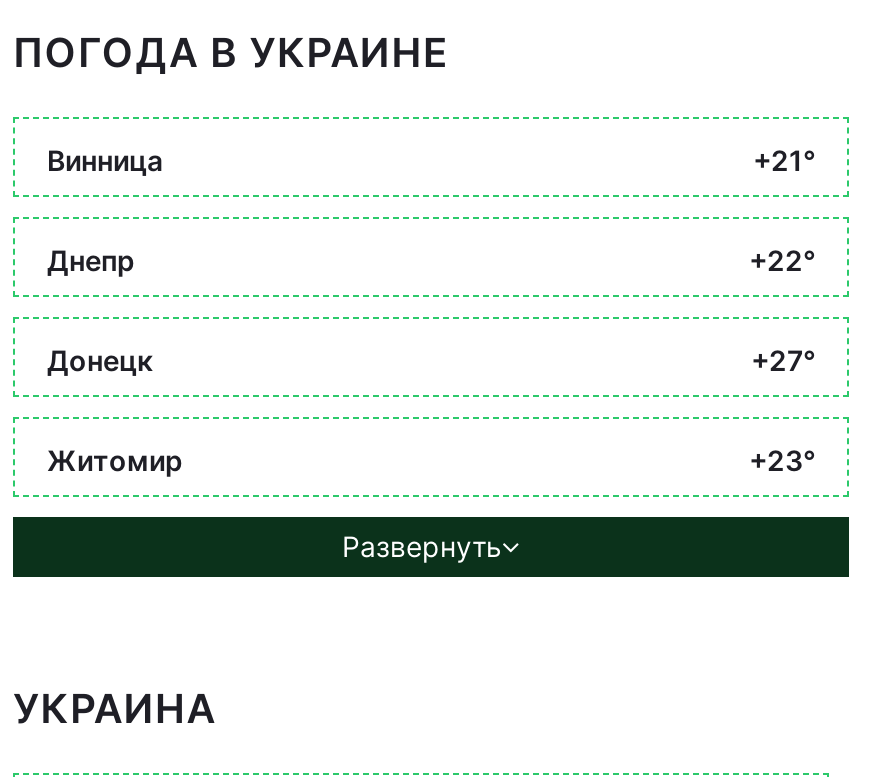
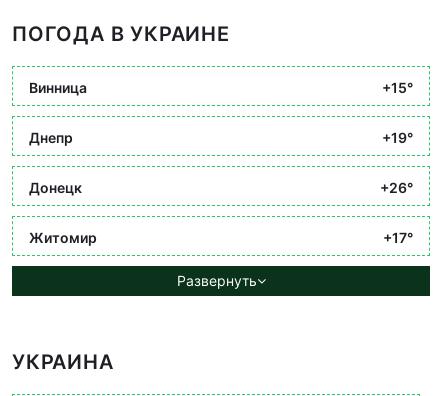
- +21°
+ +15°

- +22°
+ +19°

- +27°
+ +26°

- +23°
+ +17°
